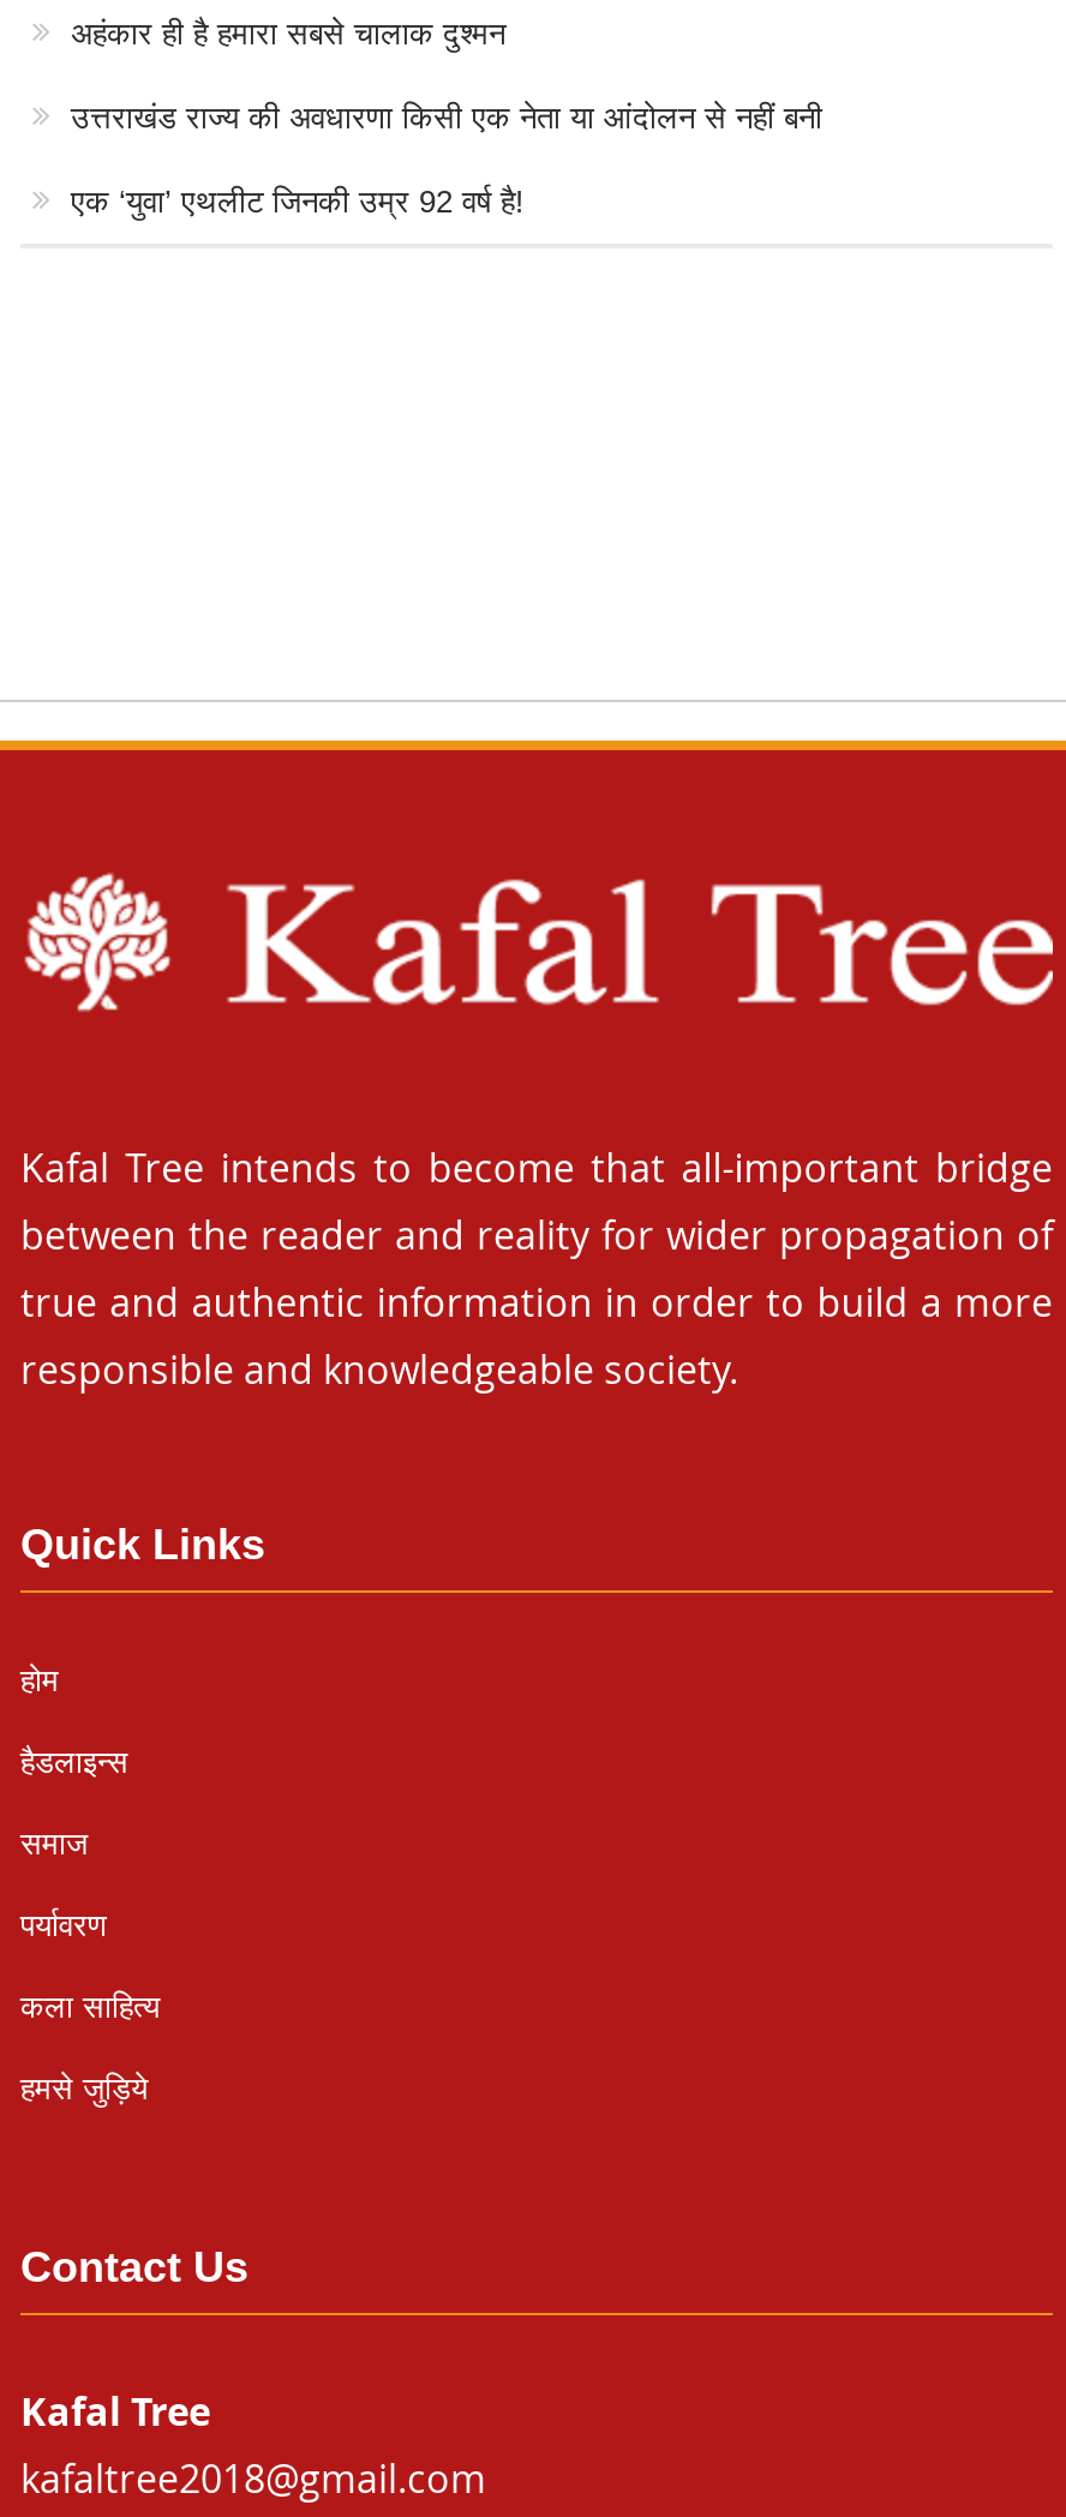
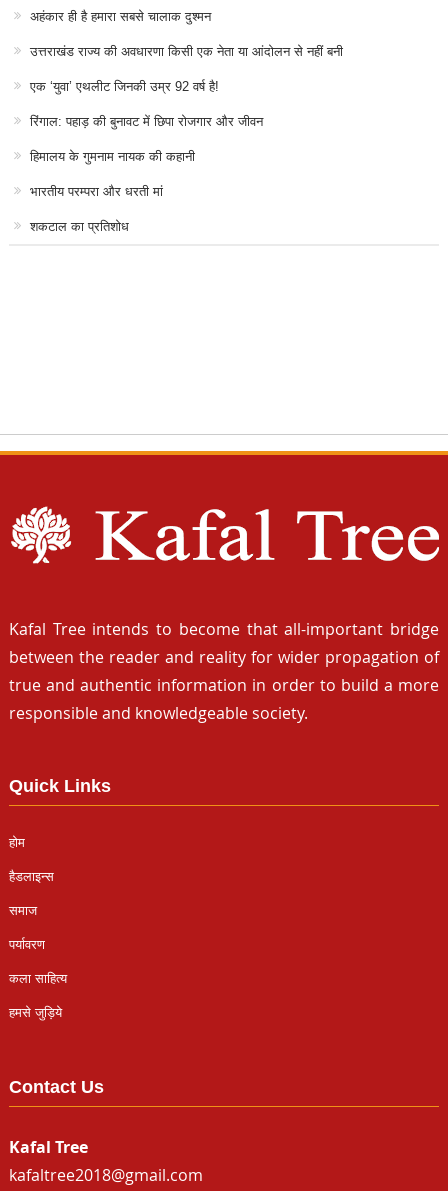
+ रिंगाल: पहाड़ की बुनावट में छिपा रोजगार और जीवन
+ हिमालय के गुमनाम नायक की कहानी
+ भारतीय परम्परा और धरती मां
+ शकटाल का प्रतिशोध
